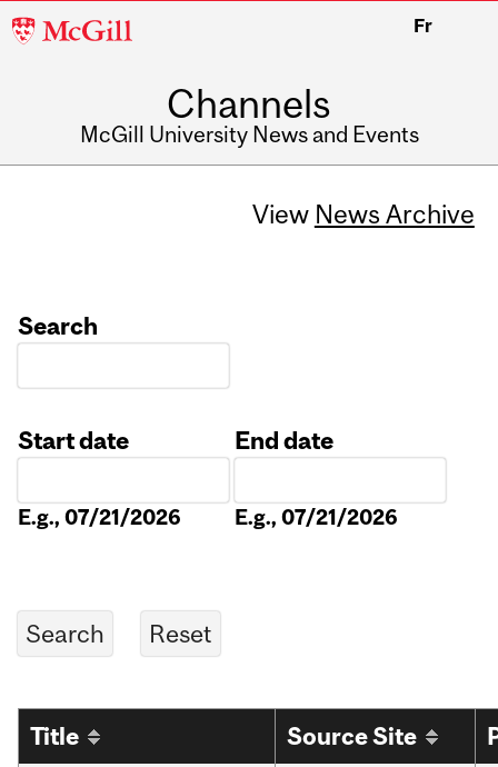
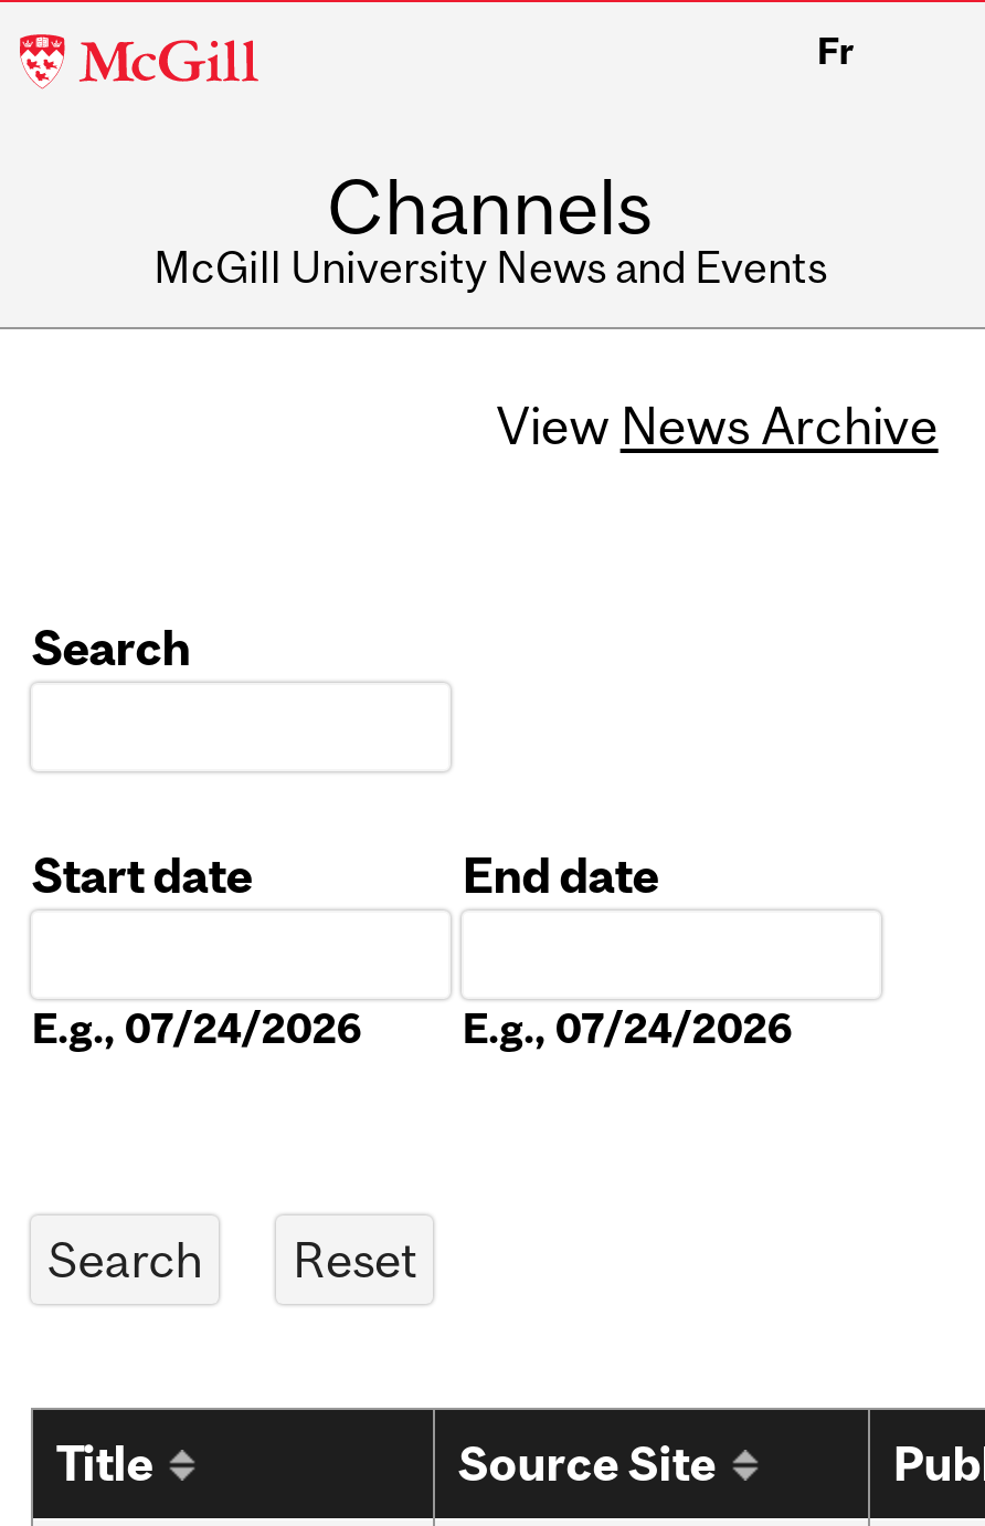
- E.g., 07/21/2026
+ E.g., 07/24/2026

- E.g., 07/21/2026
+ E.g., 07/24/2026
